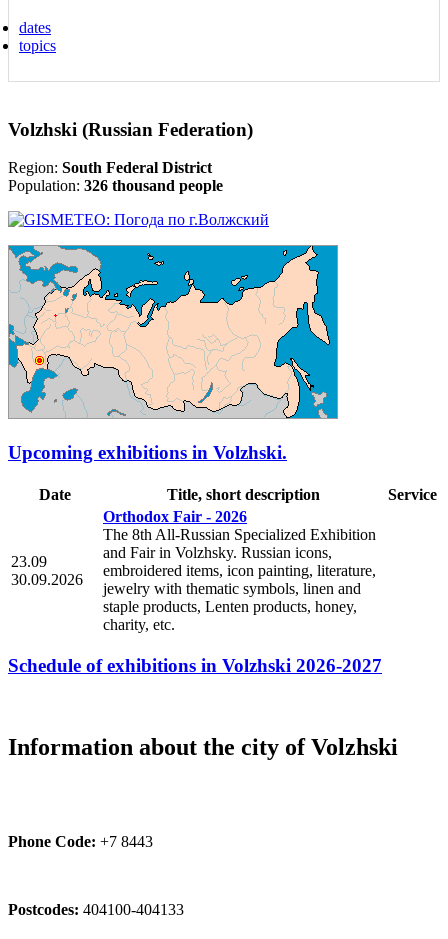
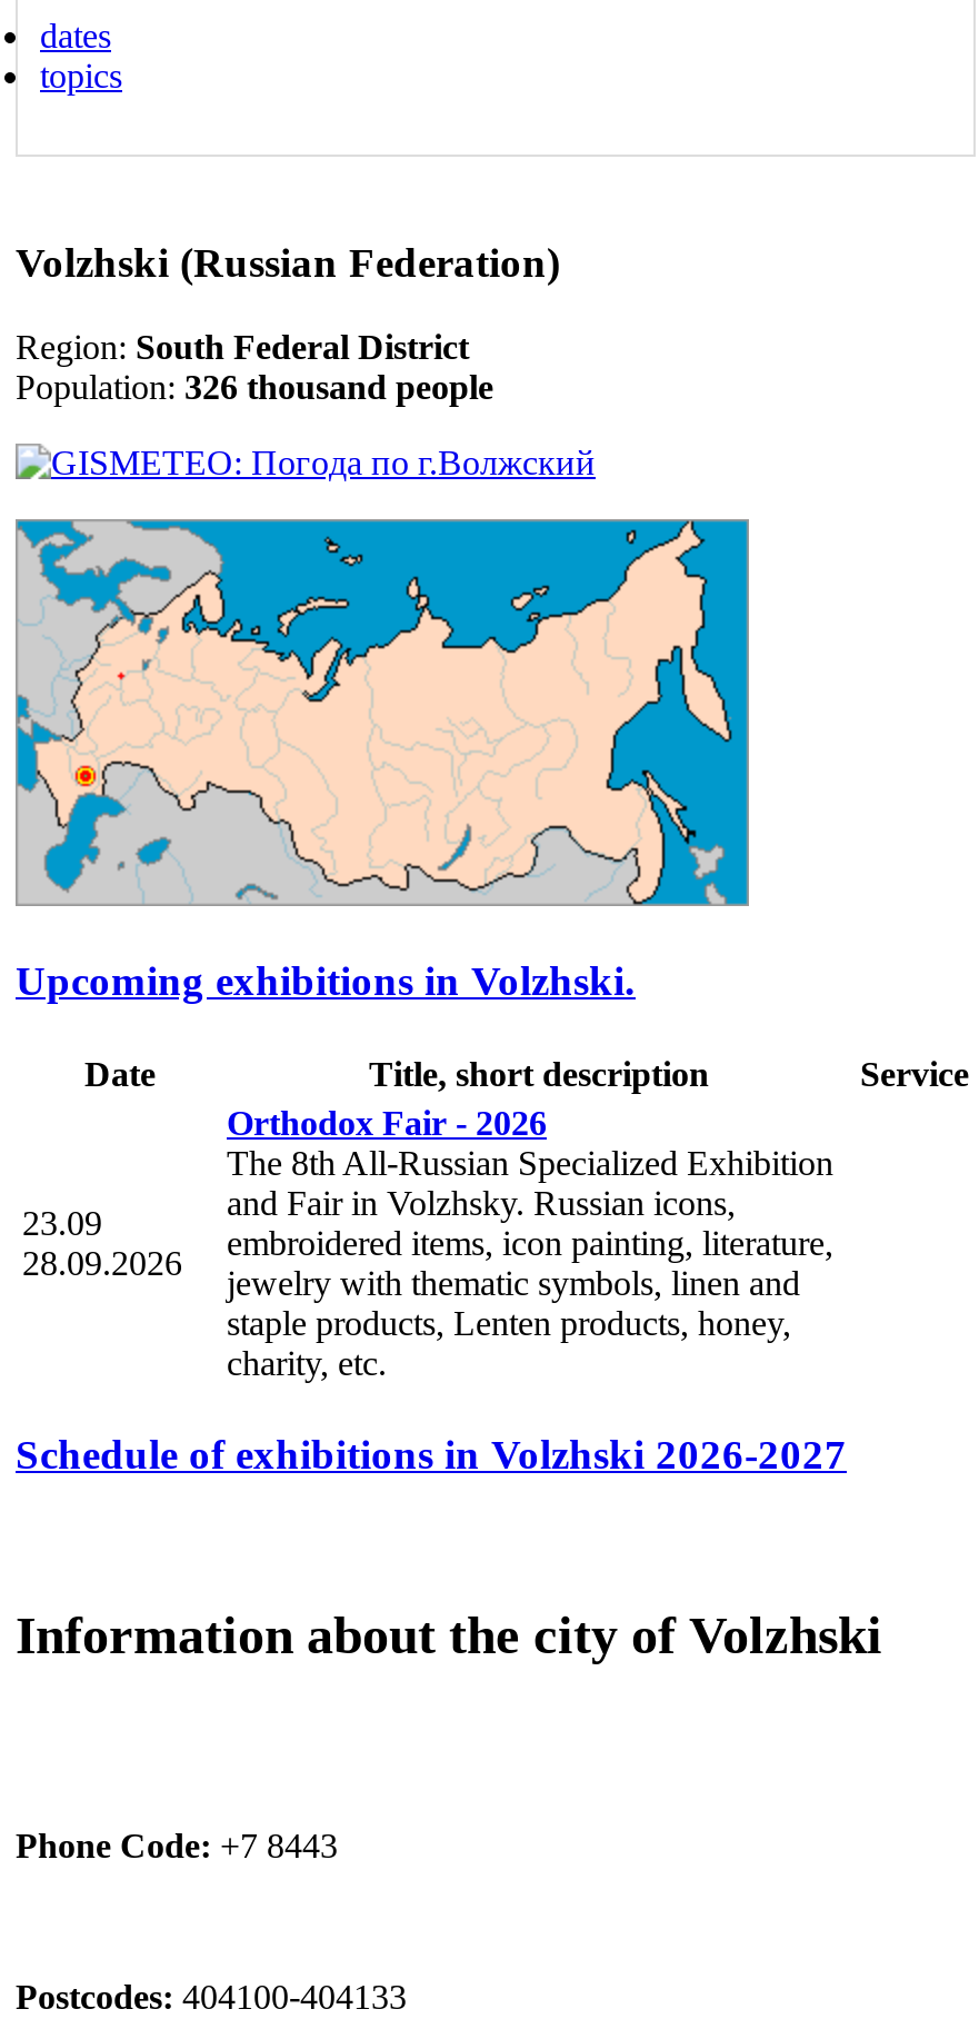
- 30.09.2026
+ 28.09.2026
